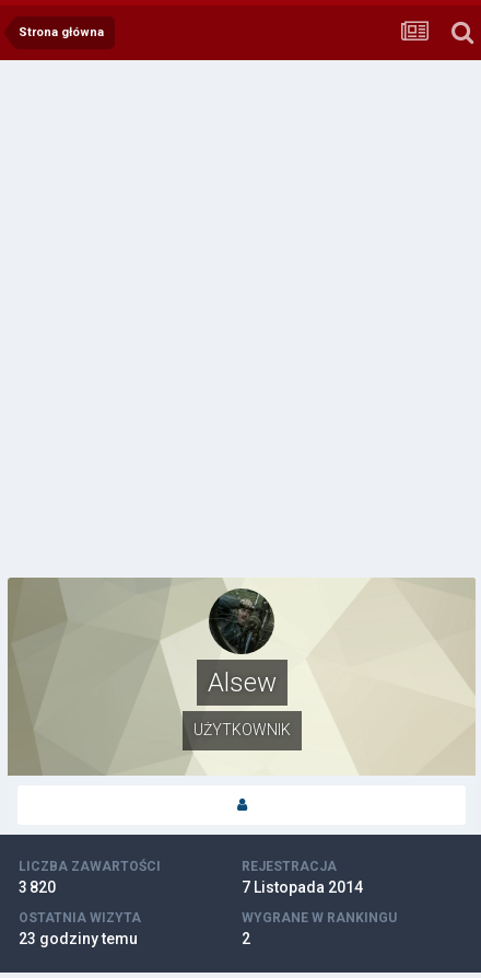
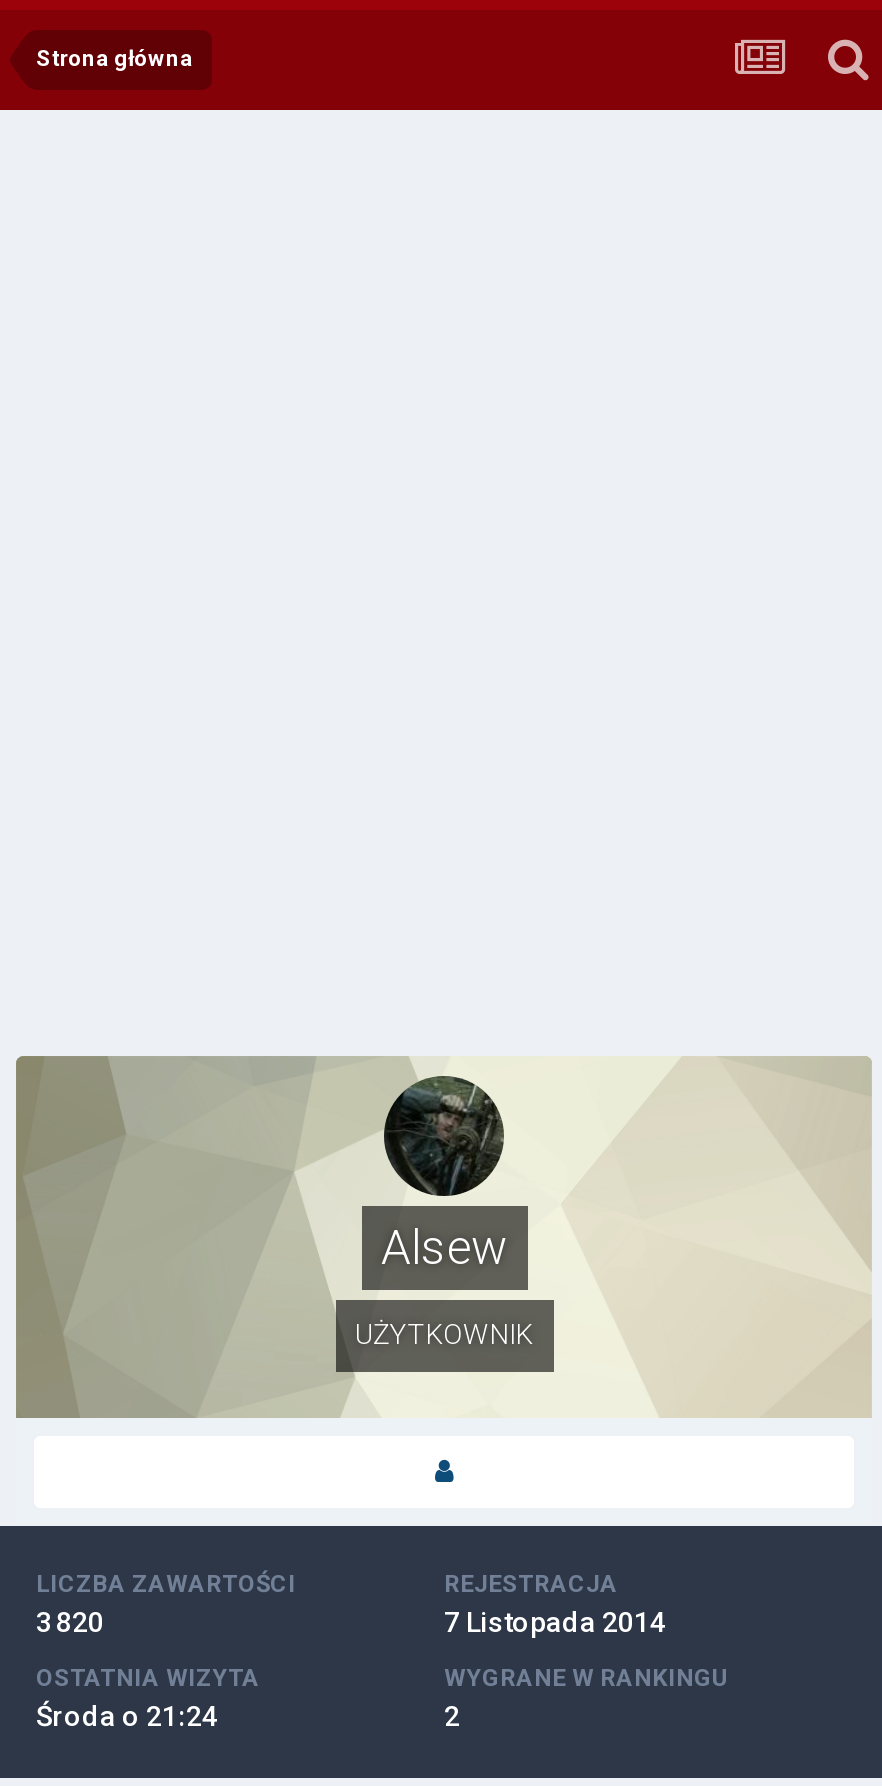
- 23 godziny temu
+ Środa o 21:24
